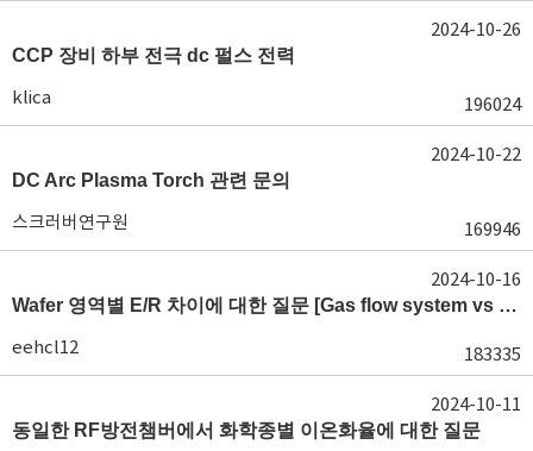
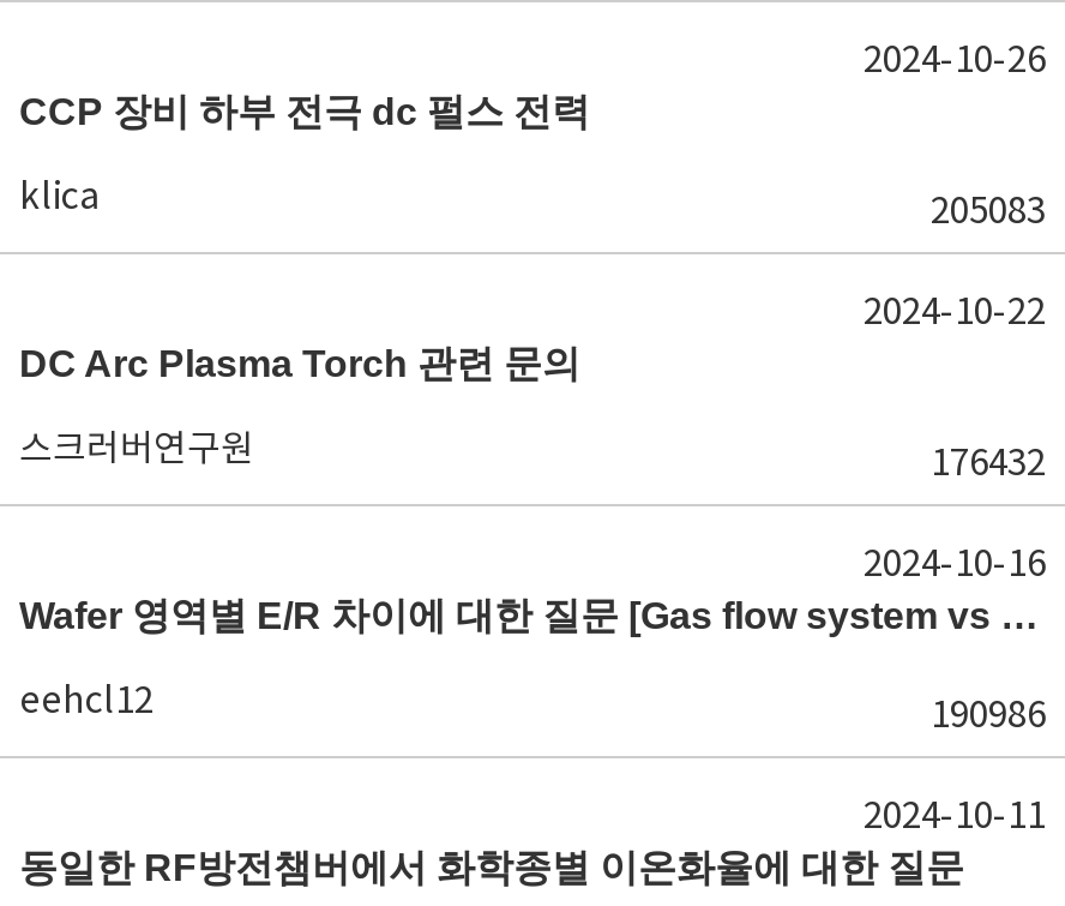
- 196024
+ 205083

- 169946
+ 176432

- 183335
+ 190986
